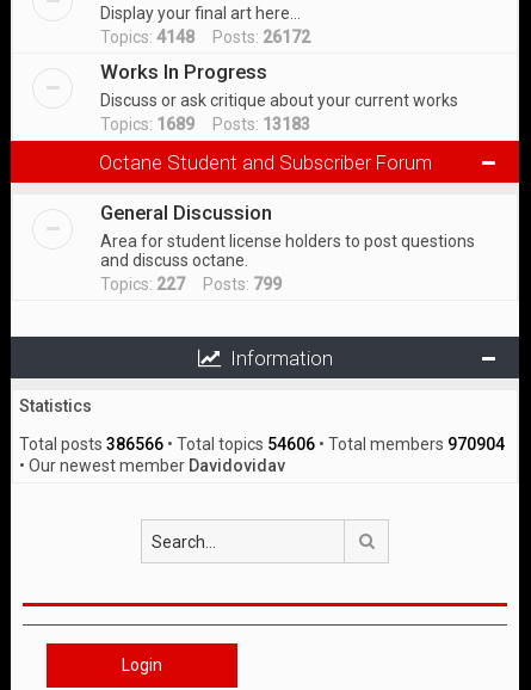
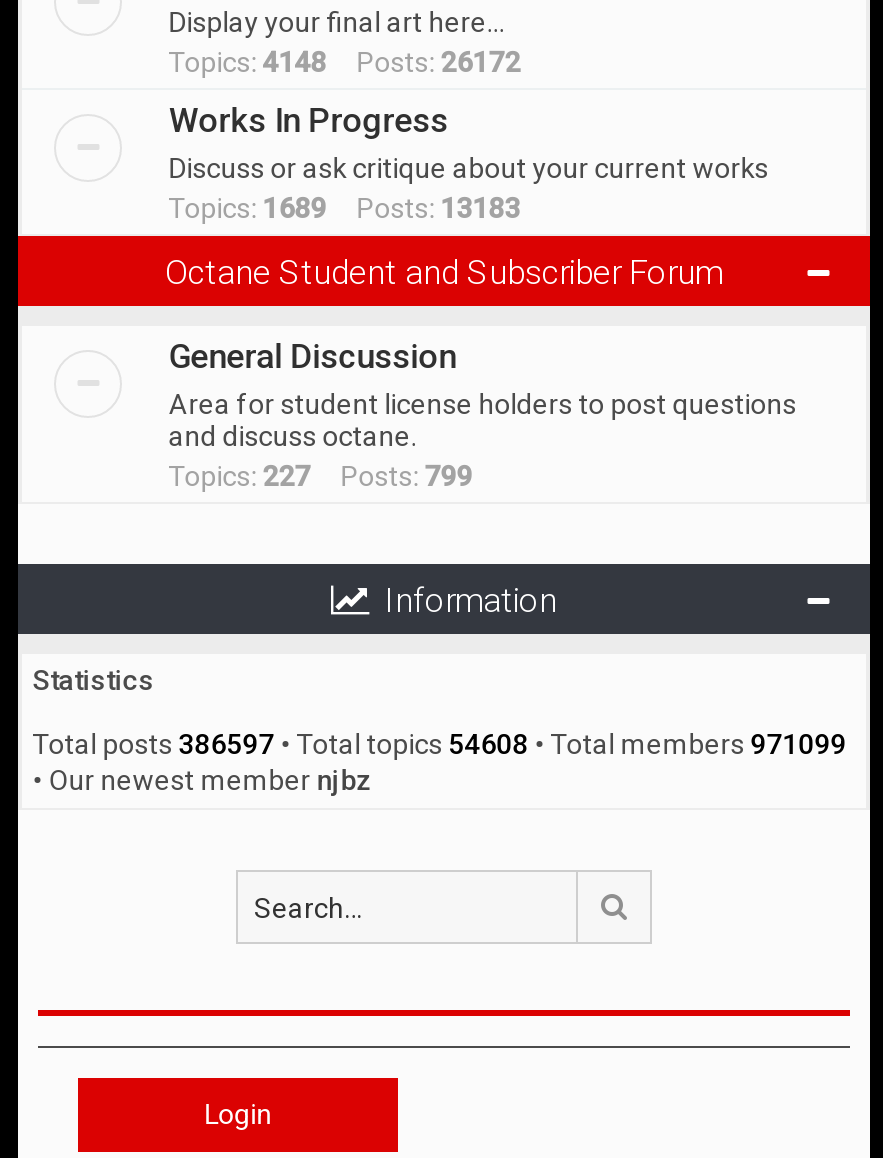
- Total posts 386566 • Total topics 54606 • Total members 970904
+ Total posts 386597 • Total topics 54608 • Total members 971099

- • Our newest member Davidovidav
+ • Our newest member njbz
